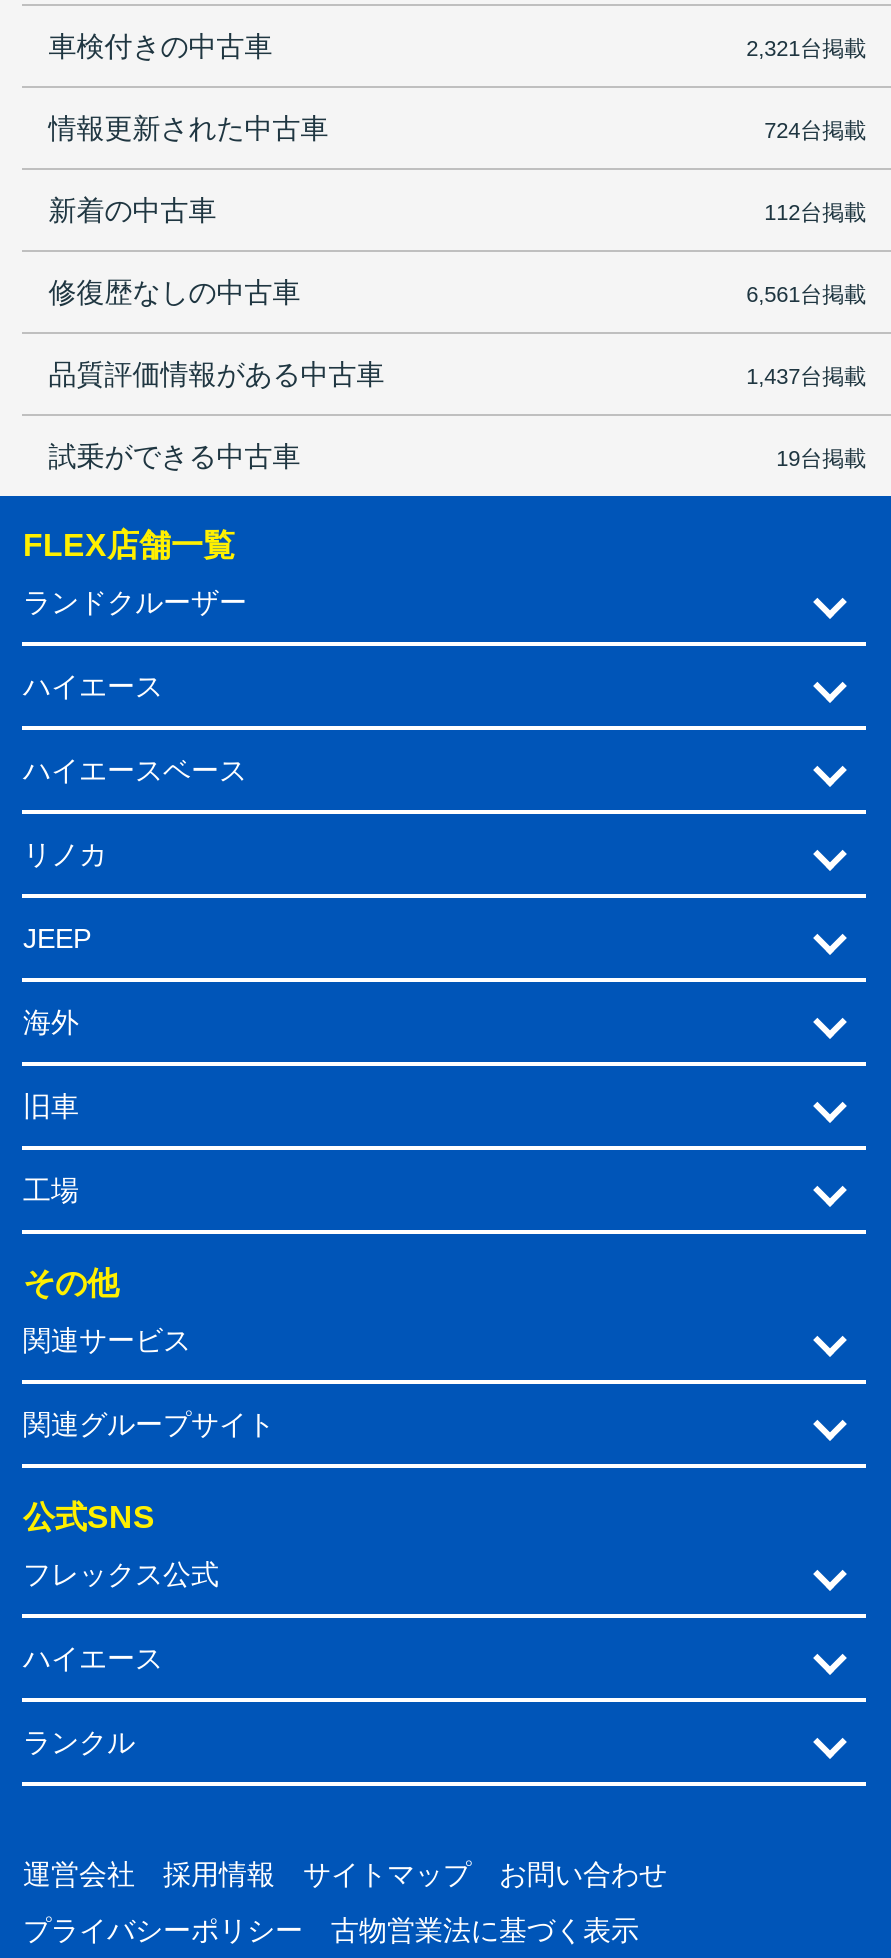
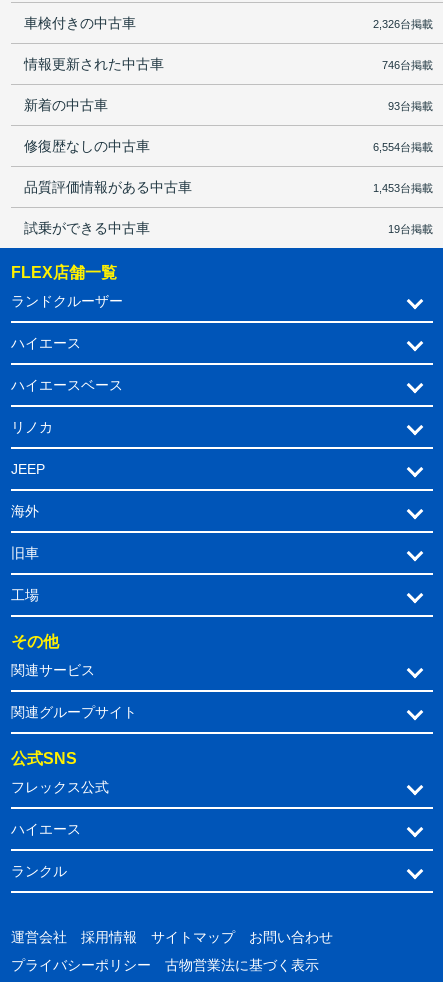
- 2,321台掲載
+ 2,326台掲載

- 724台掲載
+ 746台掲載

- 112台掲載
+ 93台掲載

- 6,561台掲載
+ 6,554台掲載

- 1,437台掲載
+ 1,453台掲載
